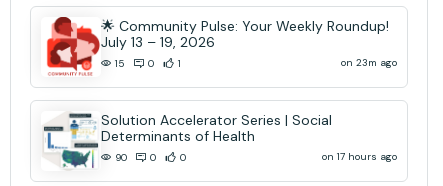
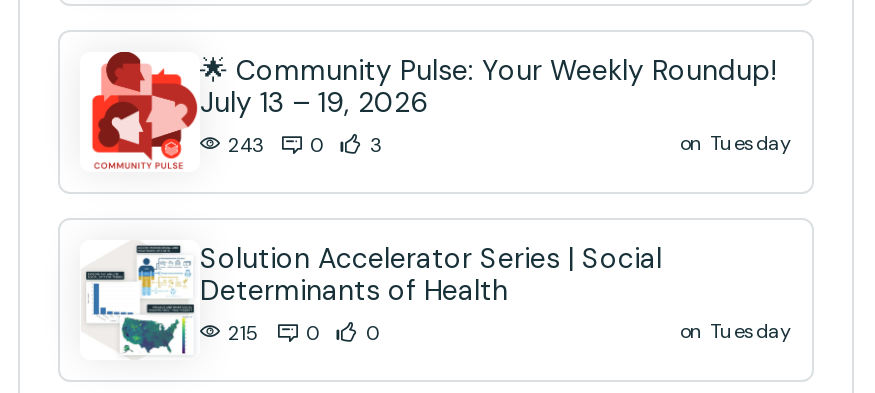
- 15
+ 243

- 1
- on 23m ago
+ 3
+ on Tuesday

- 90
+ 215

- on 17 hours ago
+ on Tuesday
